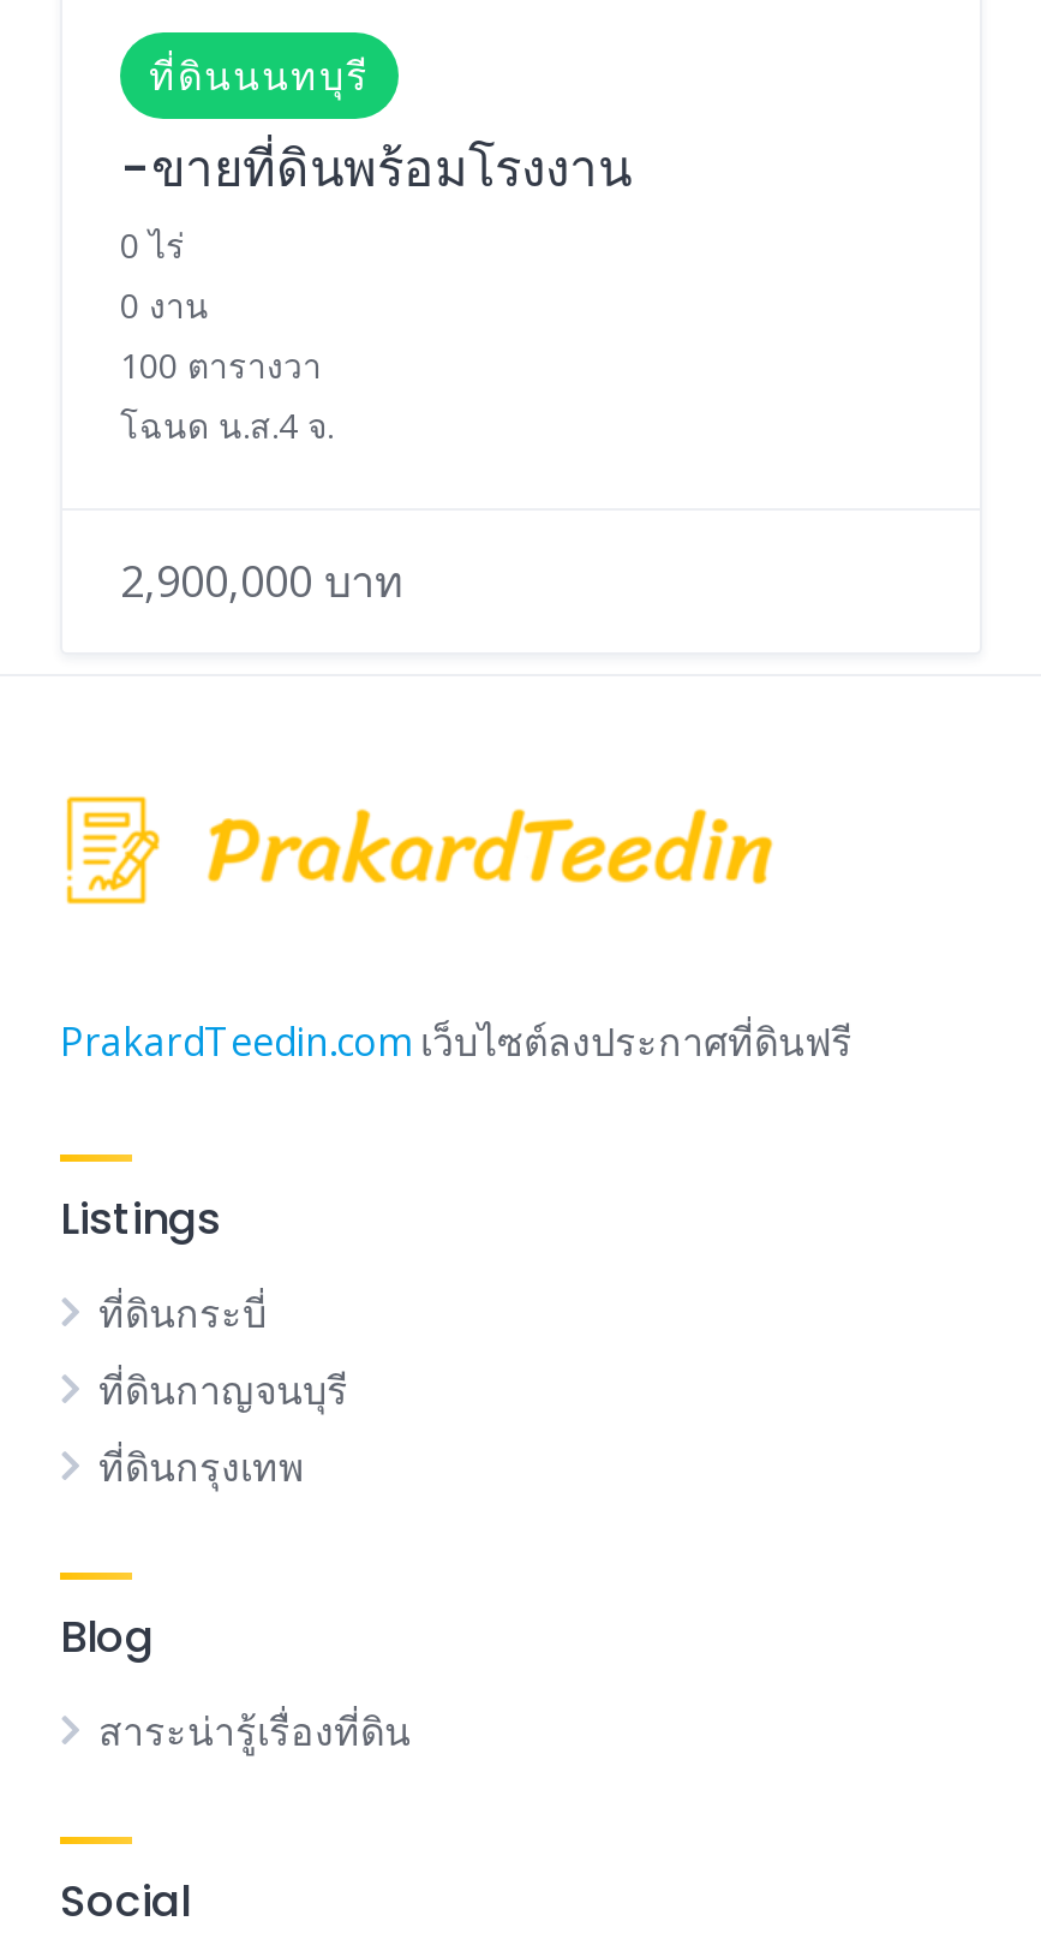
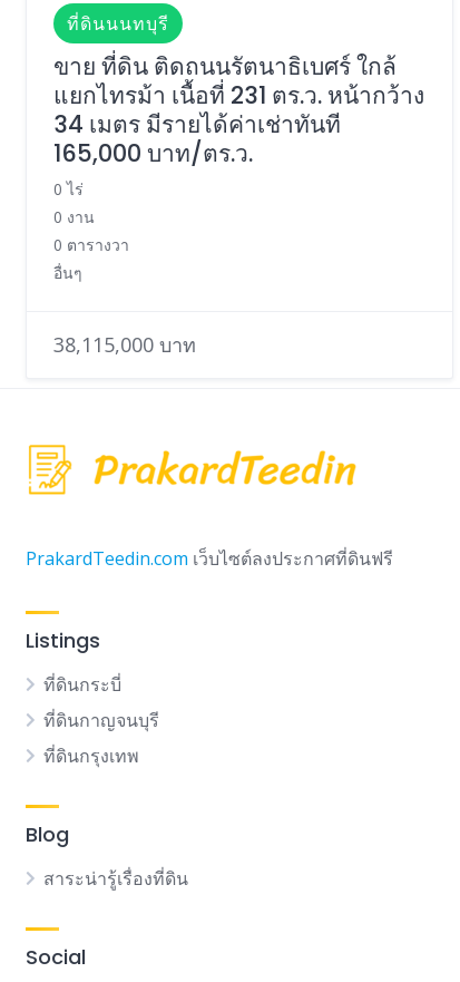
- -ขายที่ดินพร้อมโรงงาน
+ ขาย ที่ดิน ติดถนนรัตนาธิเบศร์ ใกล้
+ แยกไทรม้า เนื้อที่ 231 ตร.ว. หน้ากว้าง
+ 34 เมตร มีรายได้ค่าเช่าทันที
+ 165,000 บาท/ตร.ว.

- 100 ตารางวา
- โฉนด น.ส.4 จ.
+ 0 ตารางวา
+ อื่นๆ

- 2,900,000 บาท
+ 38,115,000 บาท
